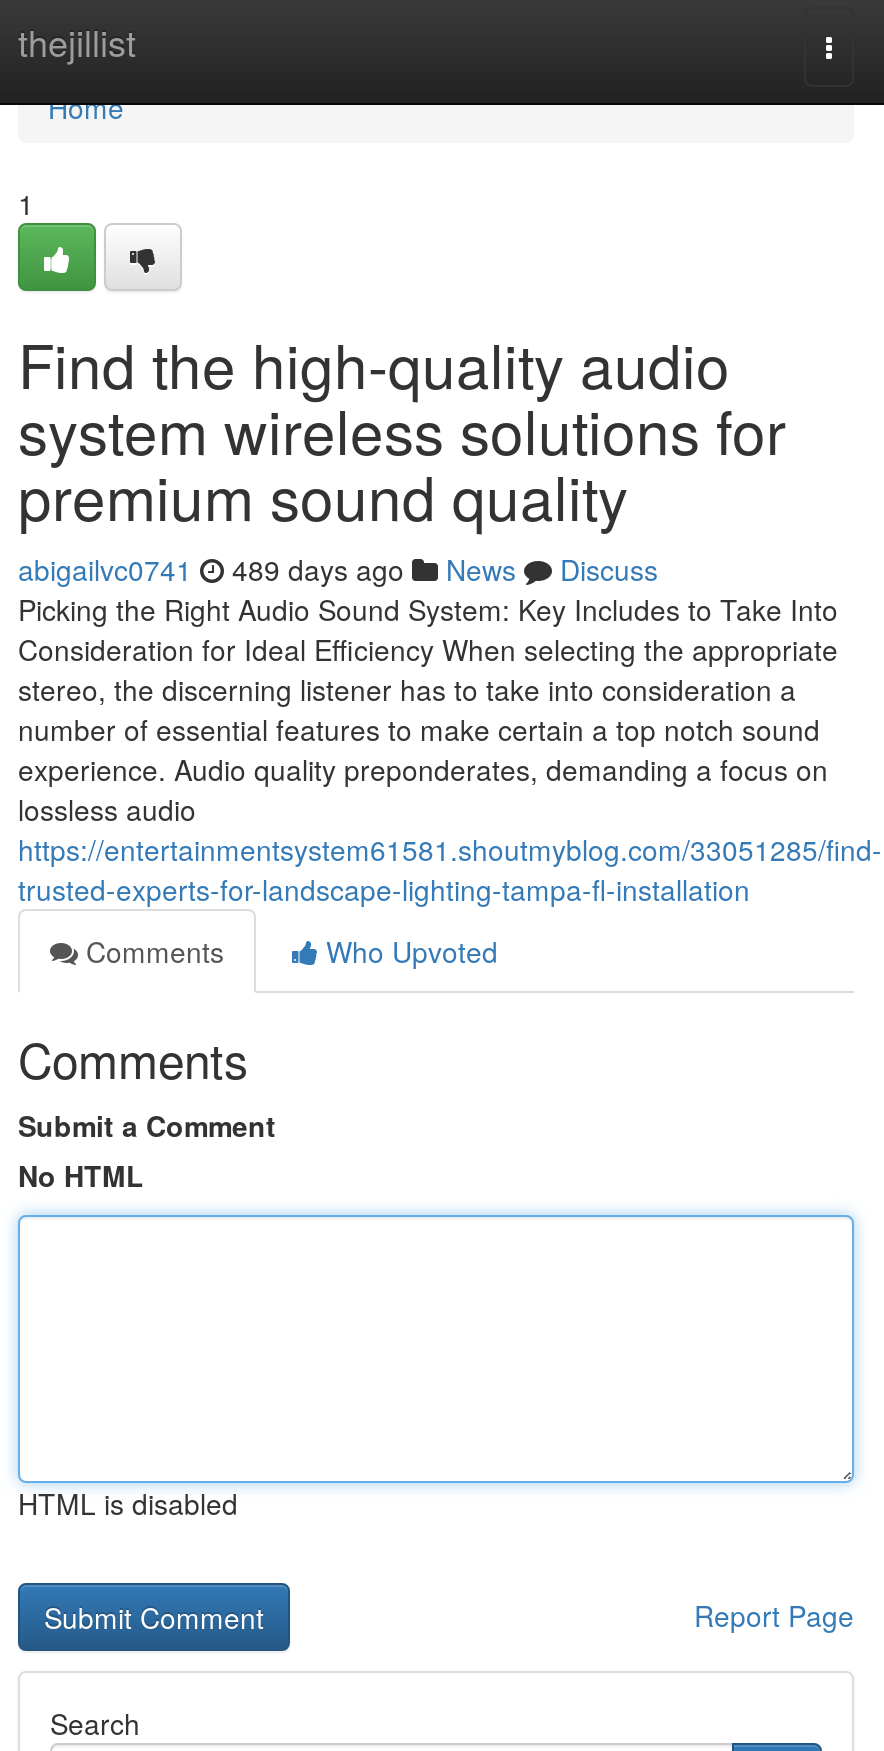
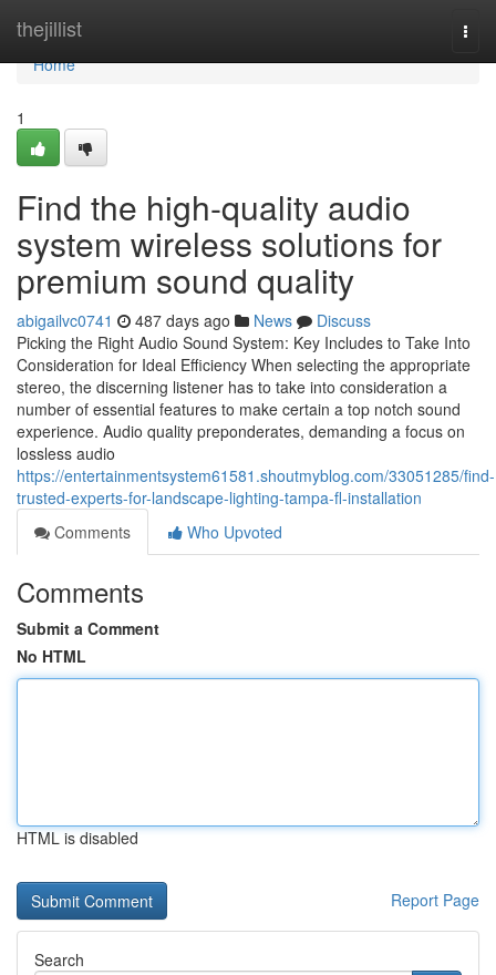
- abigailvc0741 489 days ago News Discuss
+ abigailvc0741 487 days ago News Discuss
